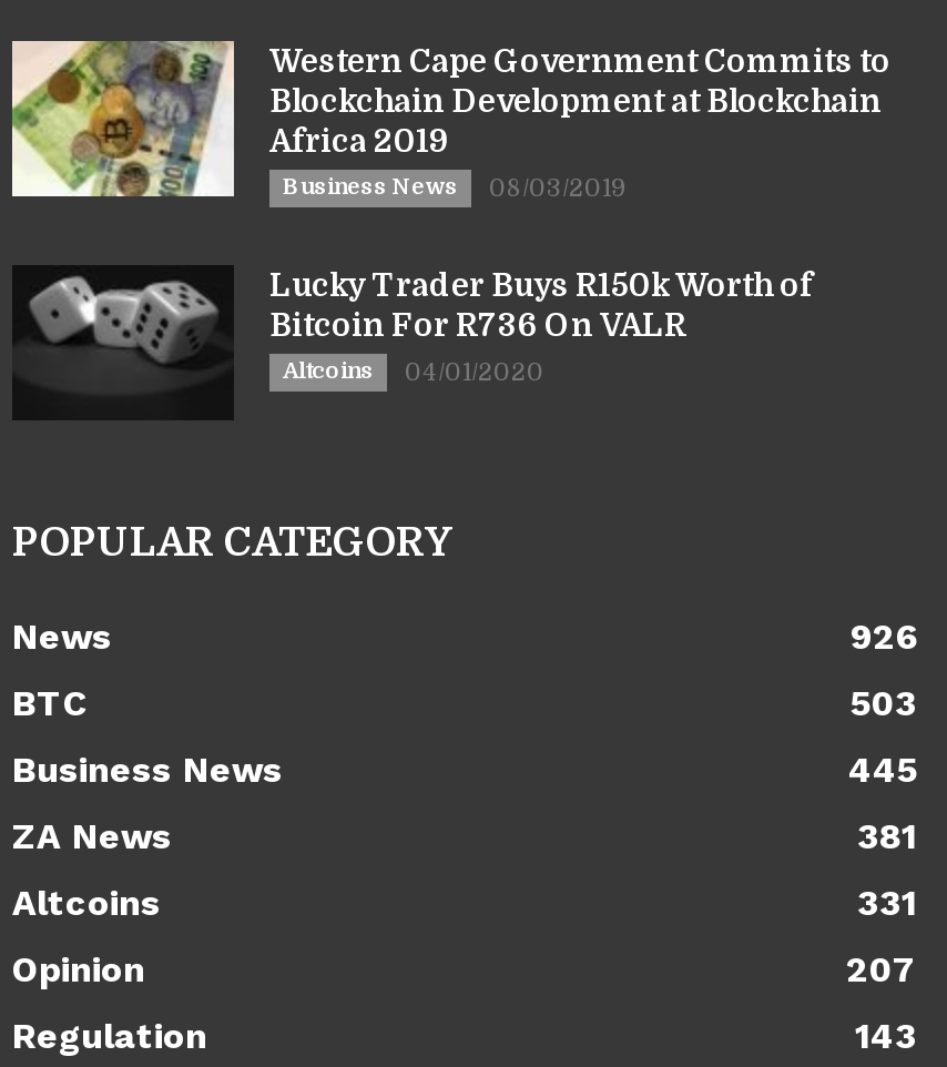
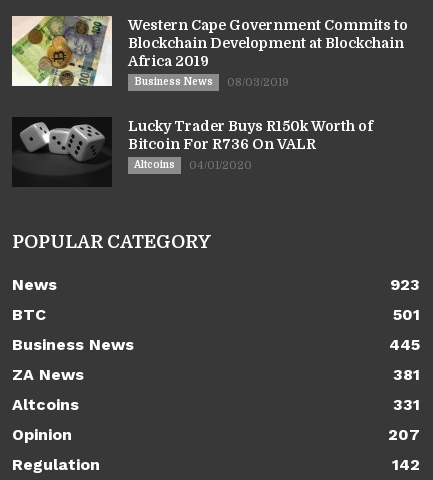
- 926
+ 923

- 503
+ 501

- 143
+ 142
